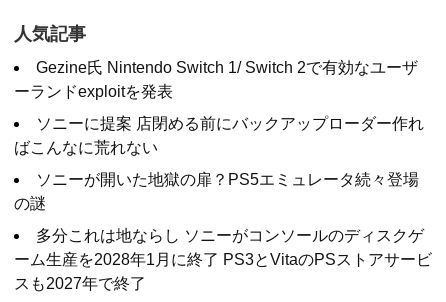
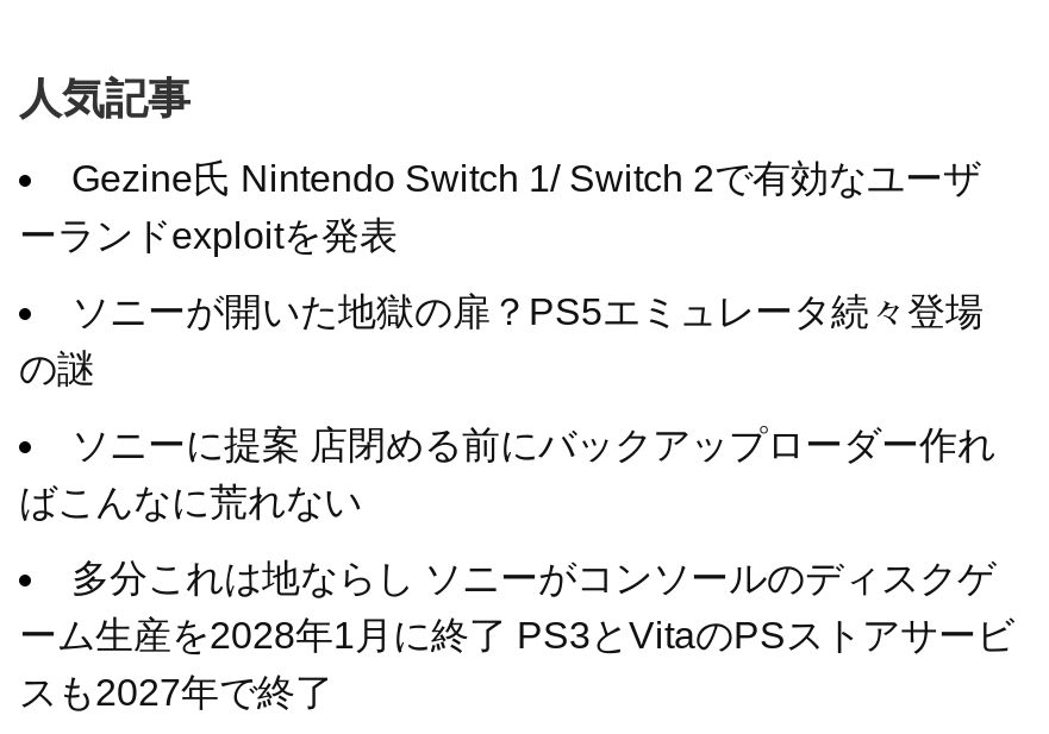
moved down: ソニーに提案 店閉める前にバックアップローダー作れ | ばこんなに荒れない

moved up: ソニーが開いた地獄の扉？PS5エミュレータ続々登場 | の謎
